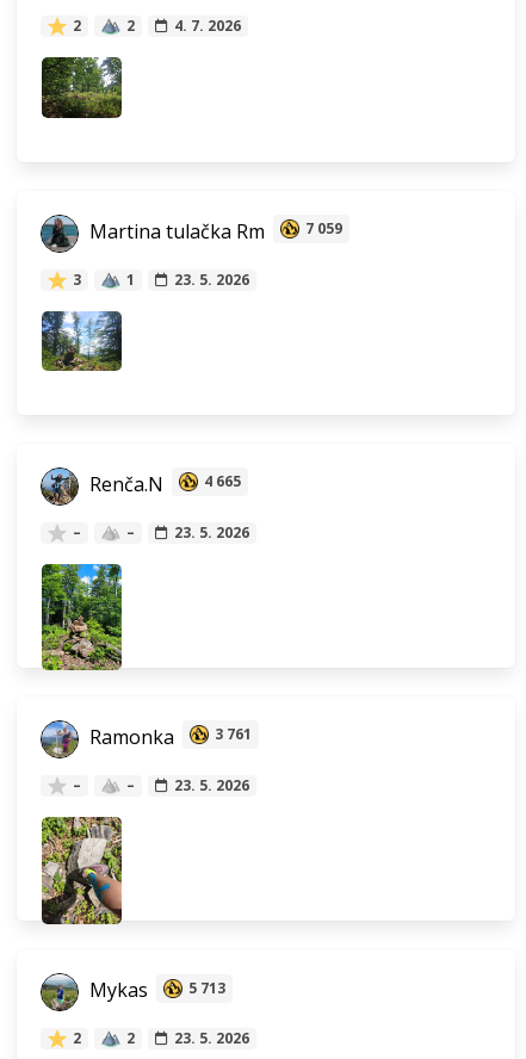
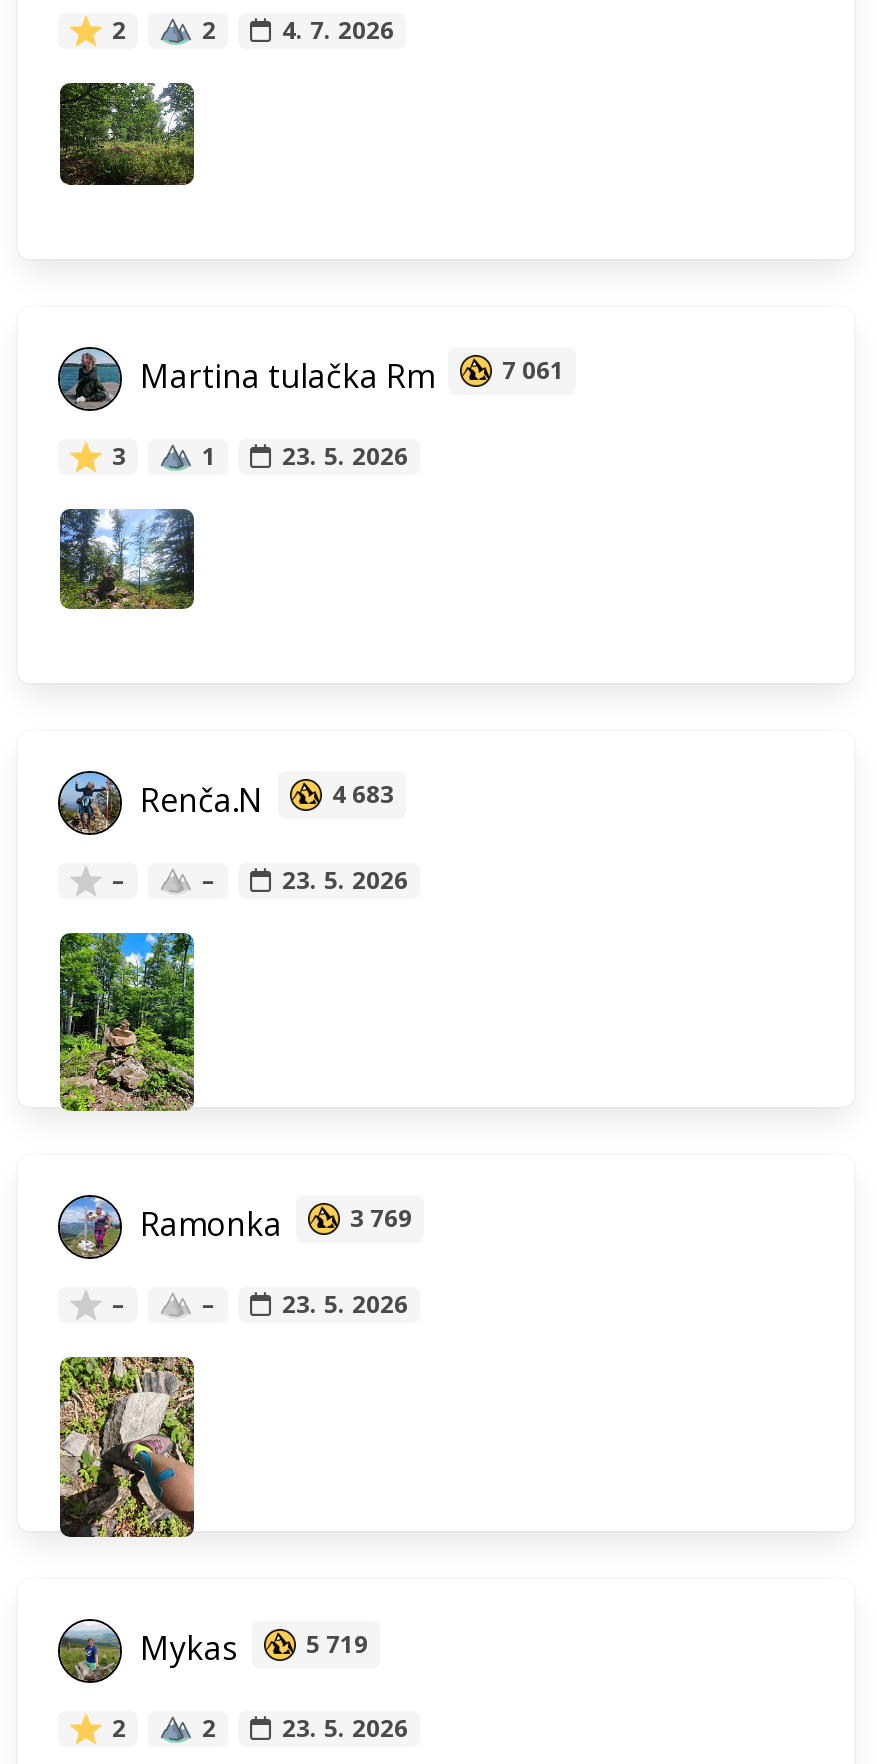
- Martina tulačka Rm 7 059
+ Martina tulačka Rm 7 061

- Renča.N 4 665
+ Renča.N 4 683

- Ramonka 3 761
+ Ramonka 3 769

- Mykas 5 713
+ Mykas 5 719
